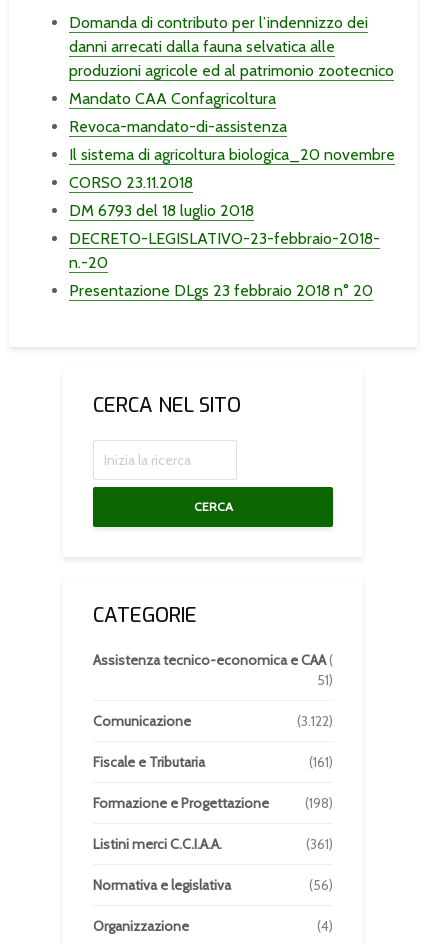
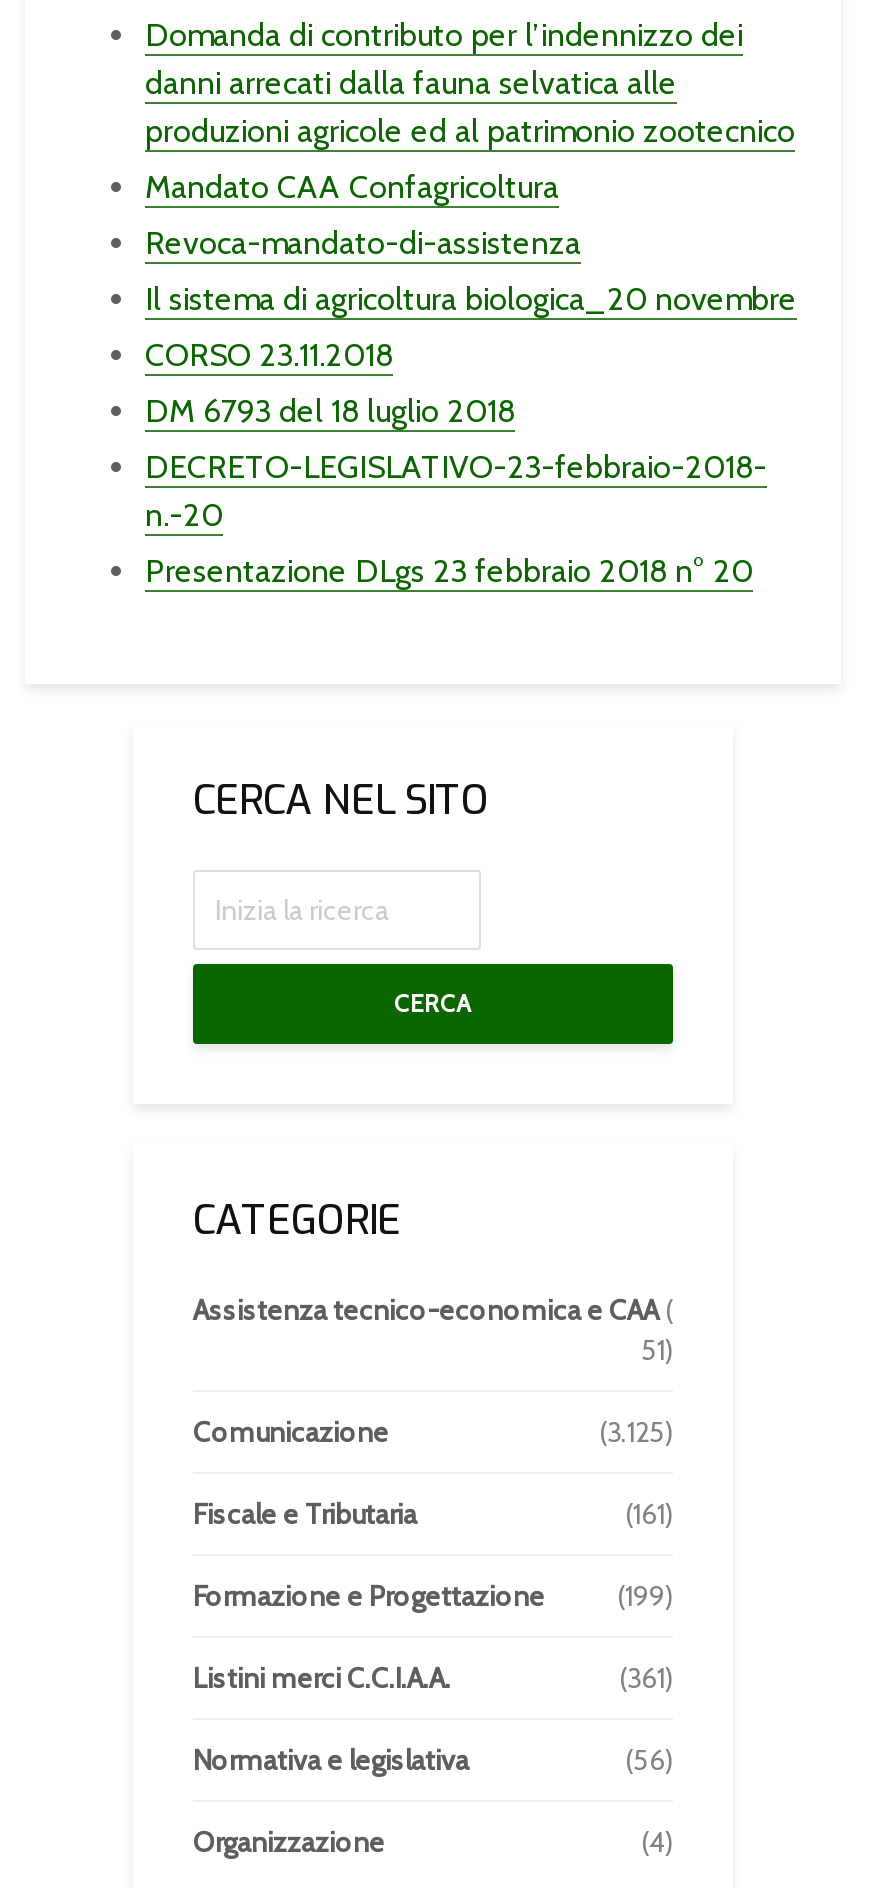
- (3.122)
+ (3.125)

- Formazione e Progettazione (198)
+ Formazione e Progettazione (199)
